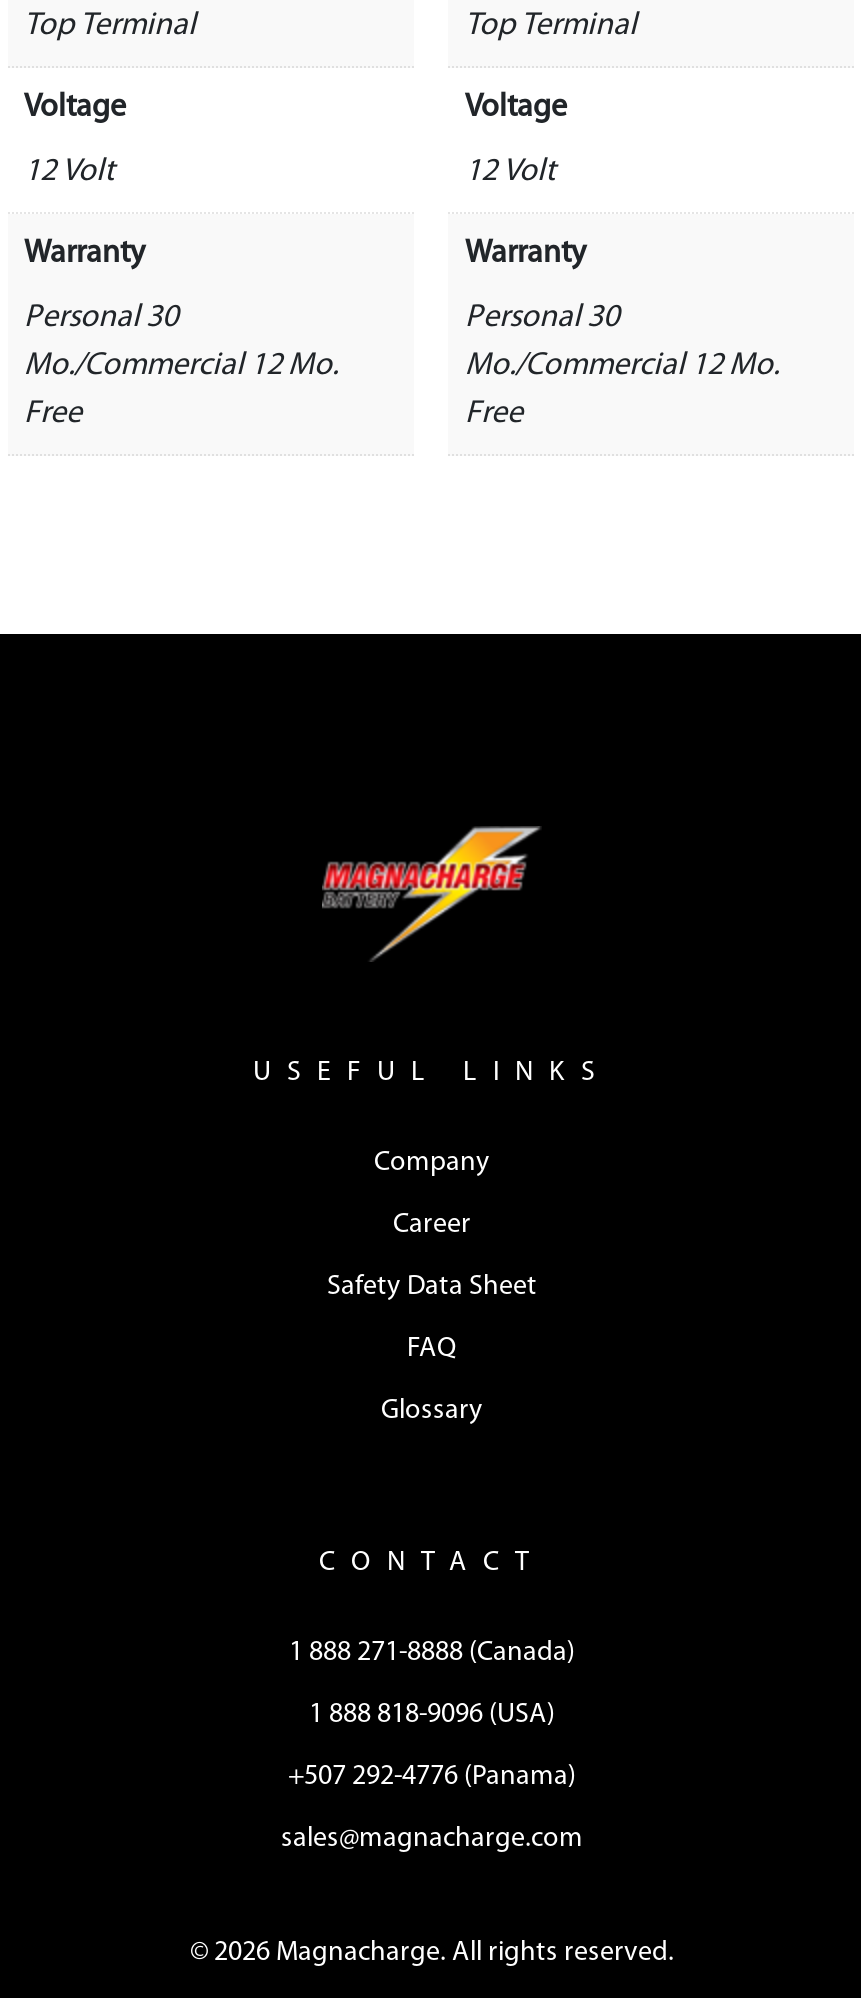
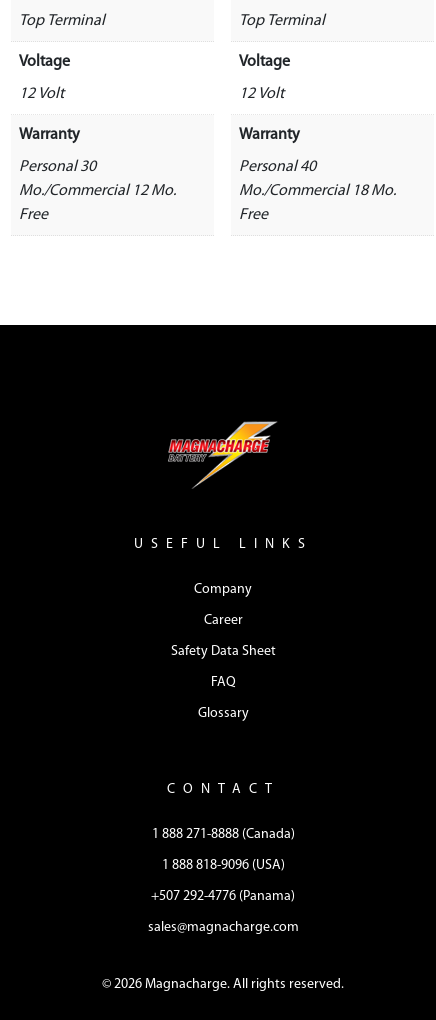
- Personal 30
+ Personal 40

- Mo./Commercial 12 Mo.
+ Mo./Commercial 18 Mo.
